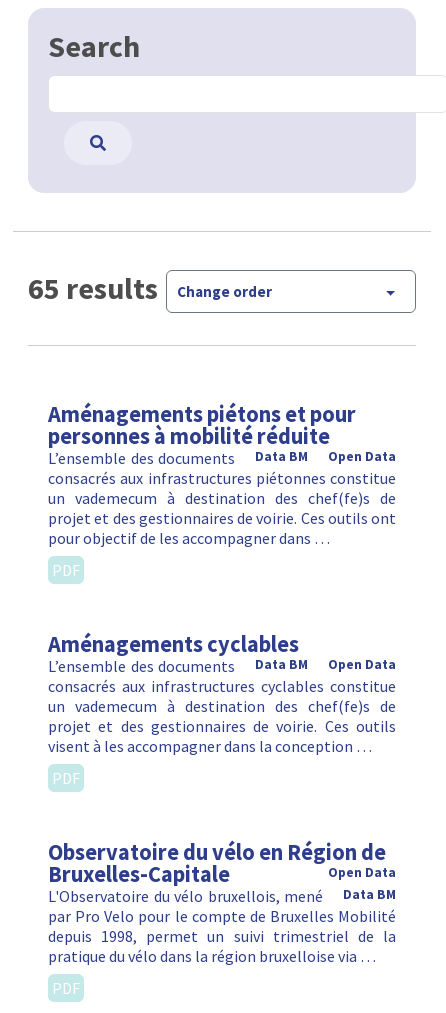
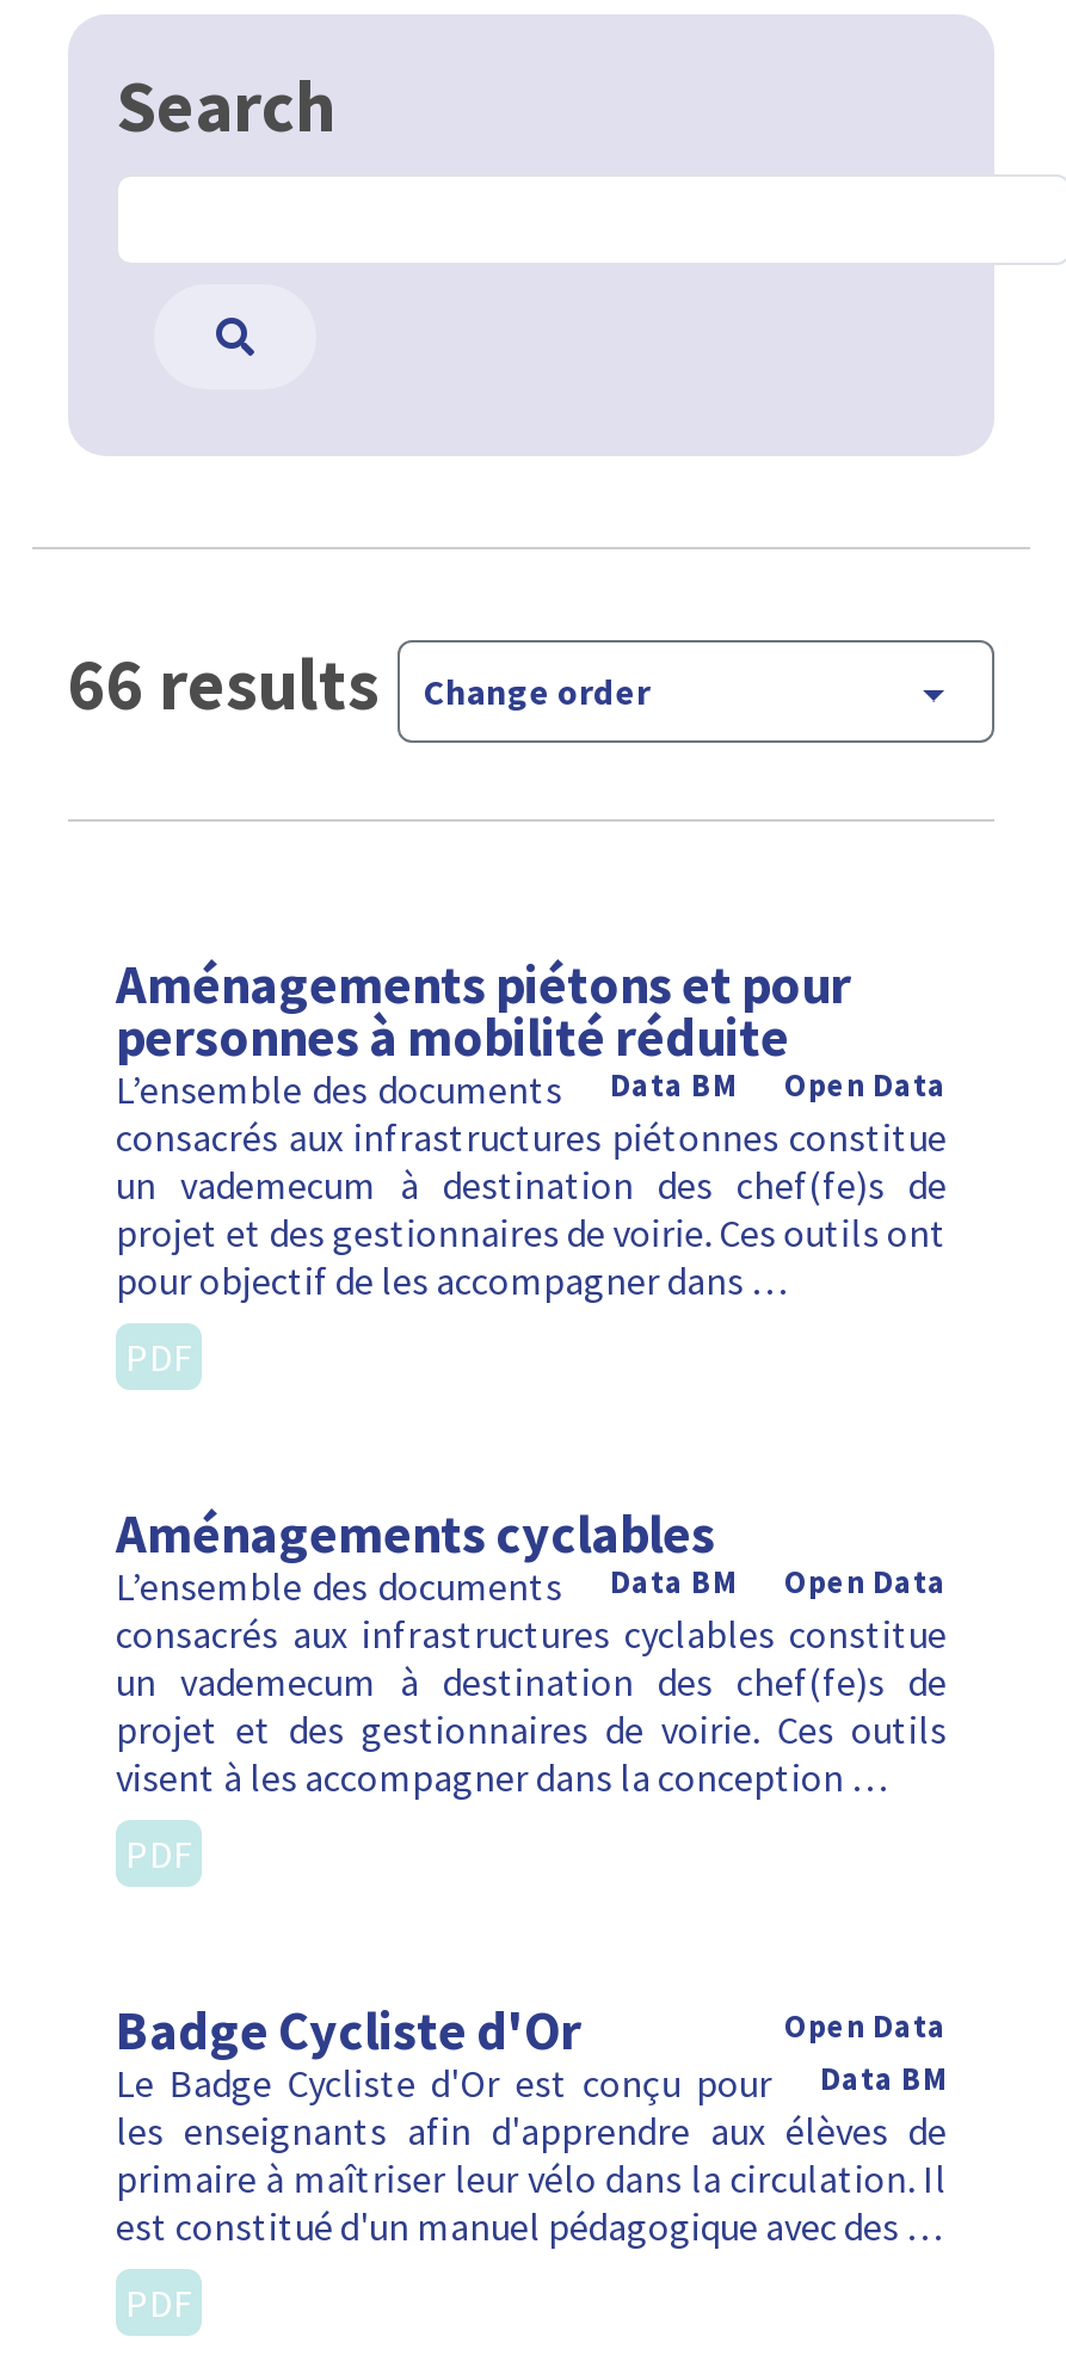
- 65 results Change order
+ 66 results Change order

- Observatoire du vélo en Région de
- Bruxelles-Capitale
+ Badge Cycliste d'Or

- L'Observatoire du vélo bruxellois, mené
- par Pro Velo pour le compte de Bruxelles Mobilité
- depuis 1998, permet un suivi trimestriel de la
- pratique du vélo dans la région bruxelloise via …
+ Le Badge Cycliste d'Or est conçu pour
+ les enseignants afin d'apprendre aux élèves de
+ primaire à maîtriser leur vélo dans la circulation. Il
+ est constitué d'un manuel pédagogique avec des …
